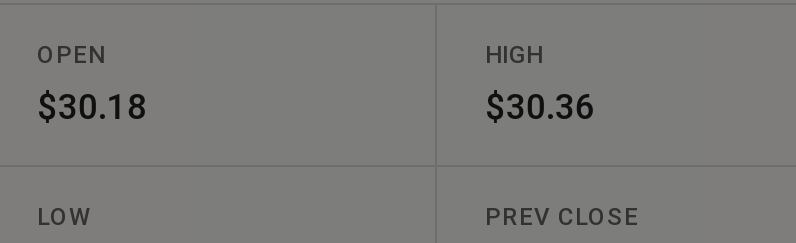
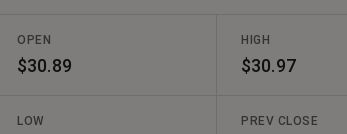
- $30.18
+ $30.89

- $30.36
+ $30.97
